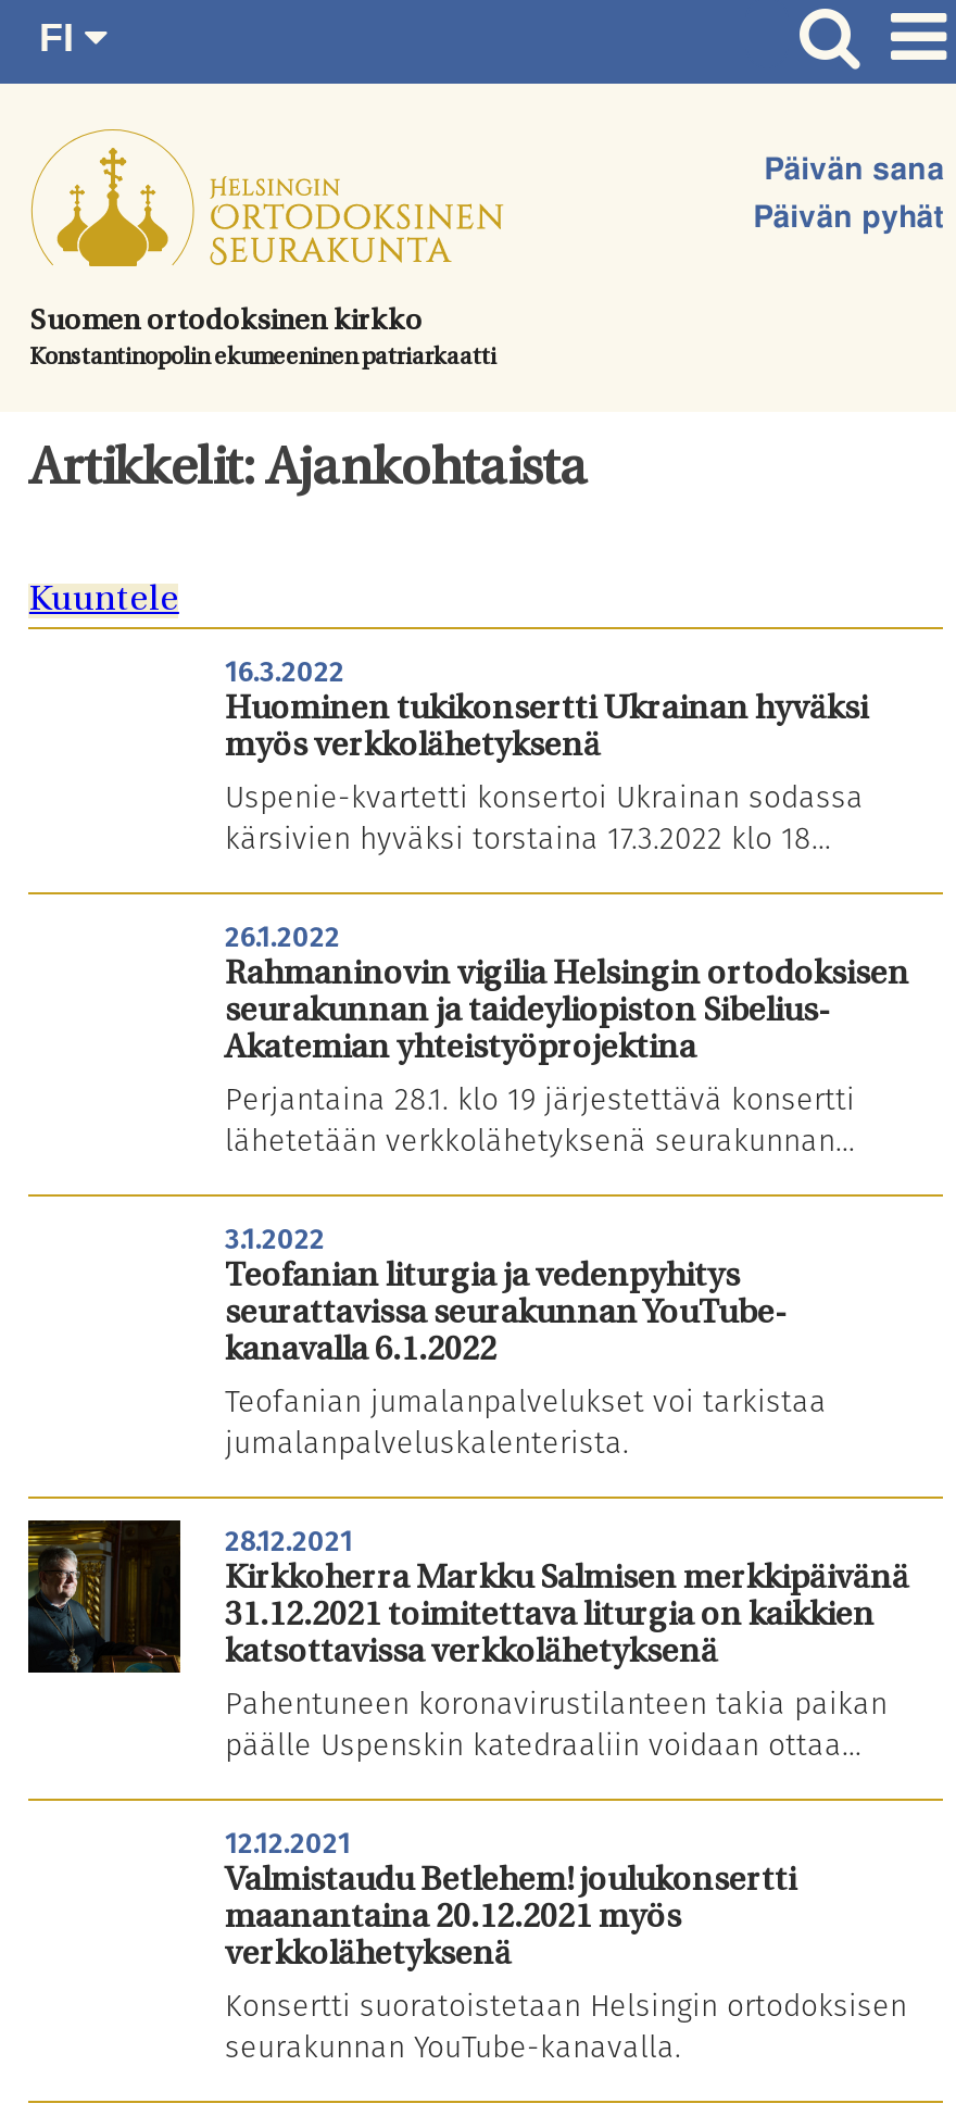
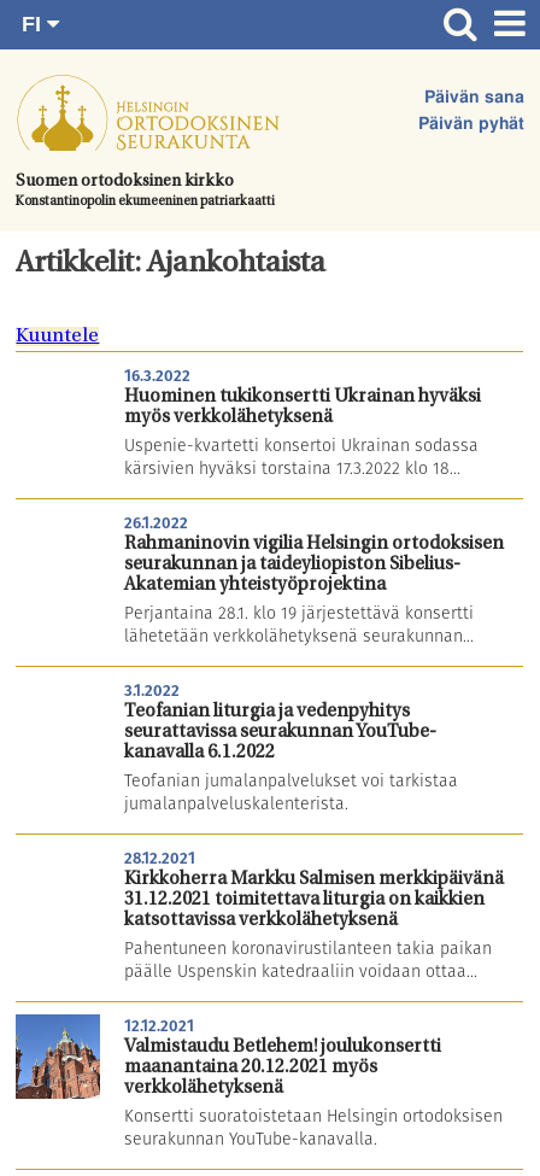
- [image]

+ [image]
